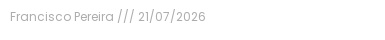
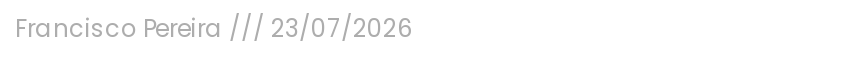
- Francisco Pereira 21/07/2026
+ Francisco Pereira 23/07/2026
